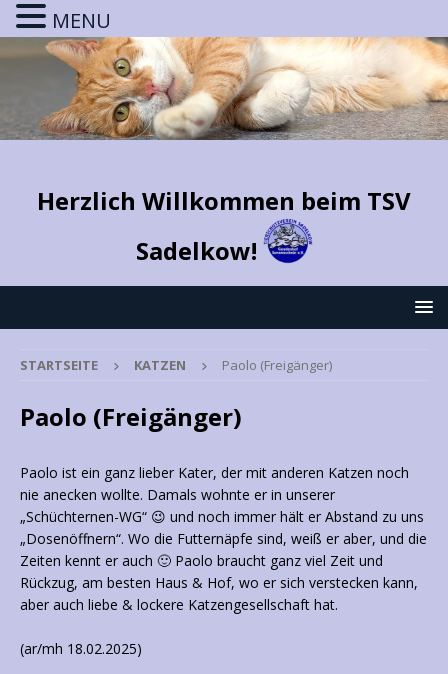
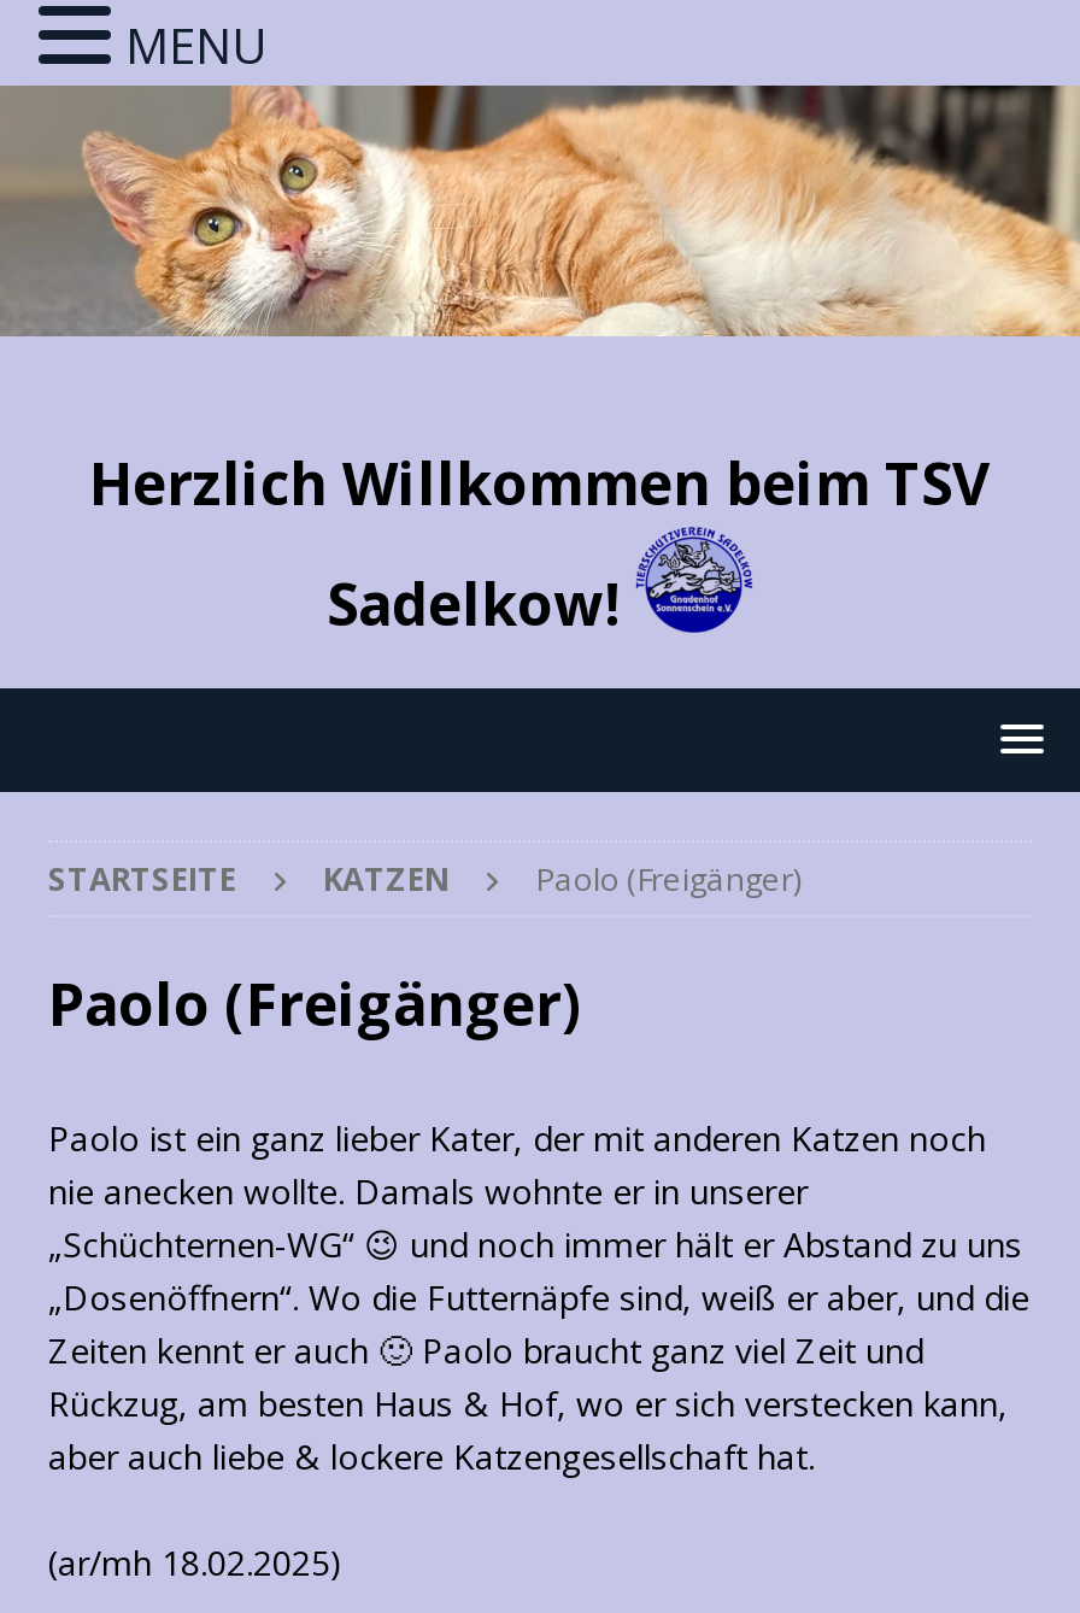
- [image]
+ [image]
